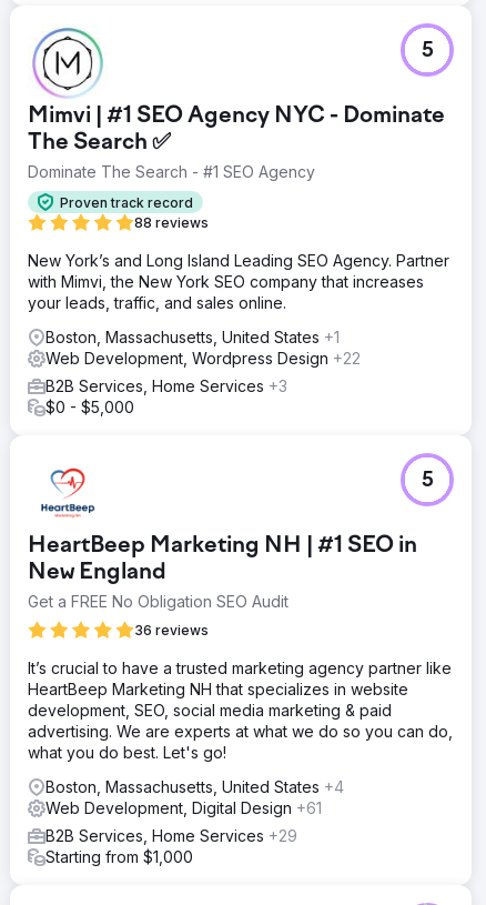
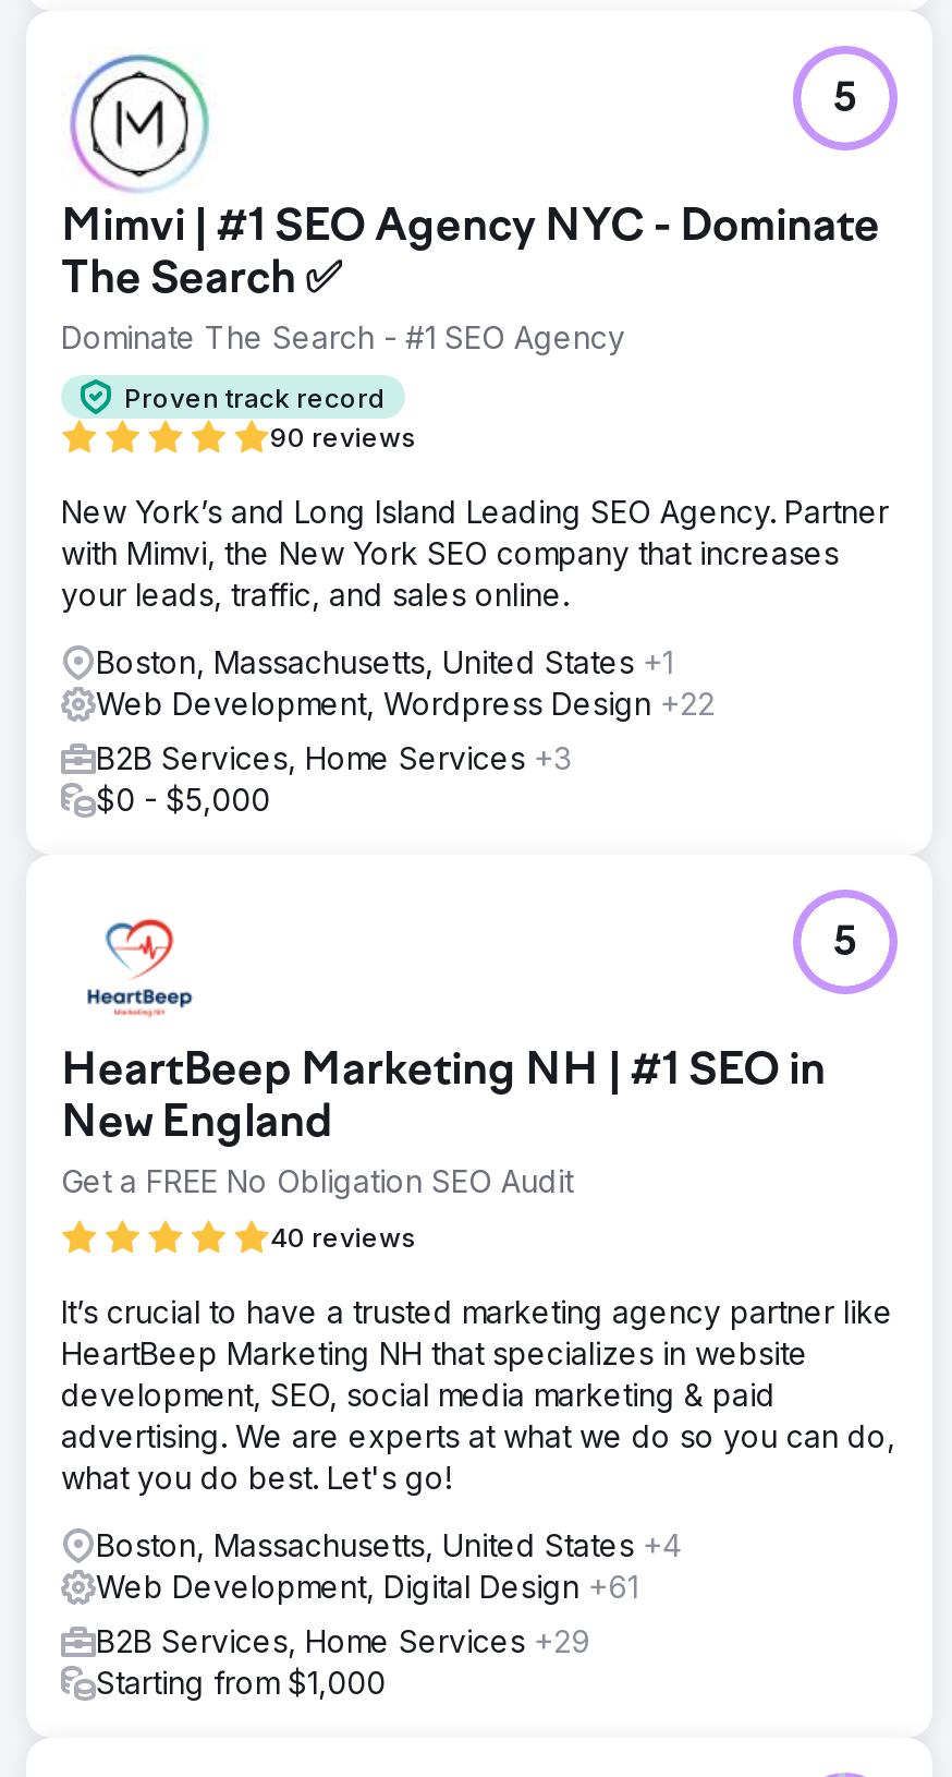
- 88 reviews
+ 90 reviews

- 36 reviews
+ 40 reviews
